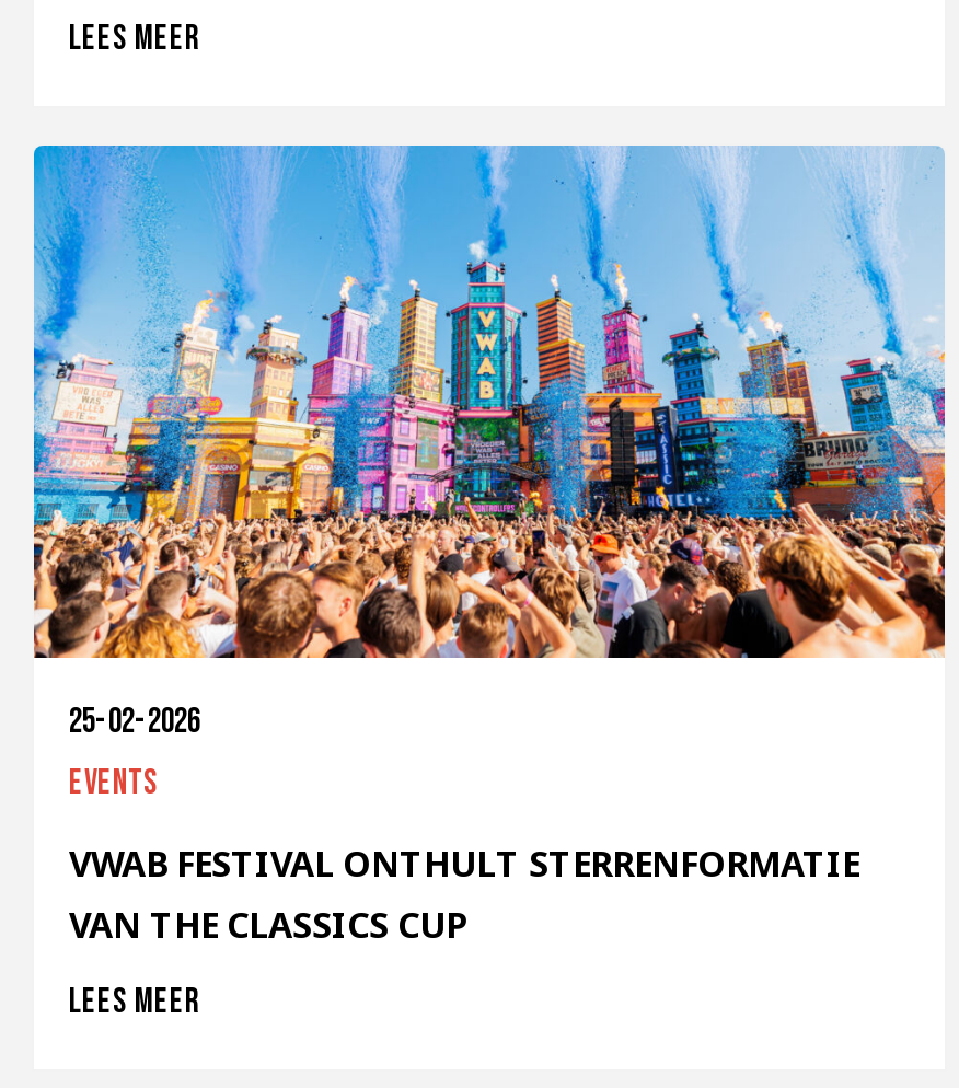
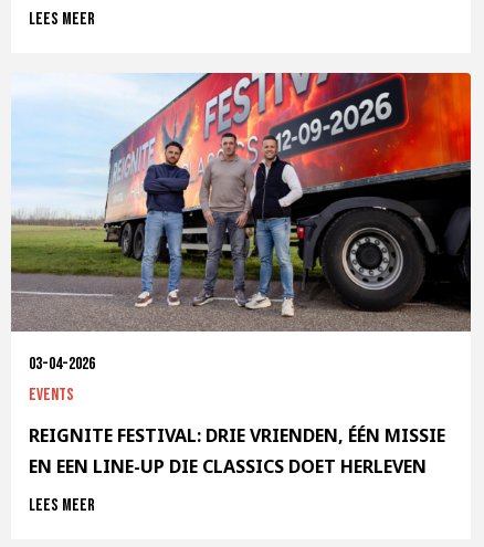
- [image]
- 25-02-2026
+ [image]
+ 03-04-2026

- VWAB FESTIVAL ONTHULT STERRENFORMATIE
- VAN THE CLASSICS CUP
+ REIGNITE FESTIVAL: DRIE VRIENDEN, ÉÉN MISSIE
+ EN EEN LINE-UP DIE CLASSICS DOET HERLEVEN
